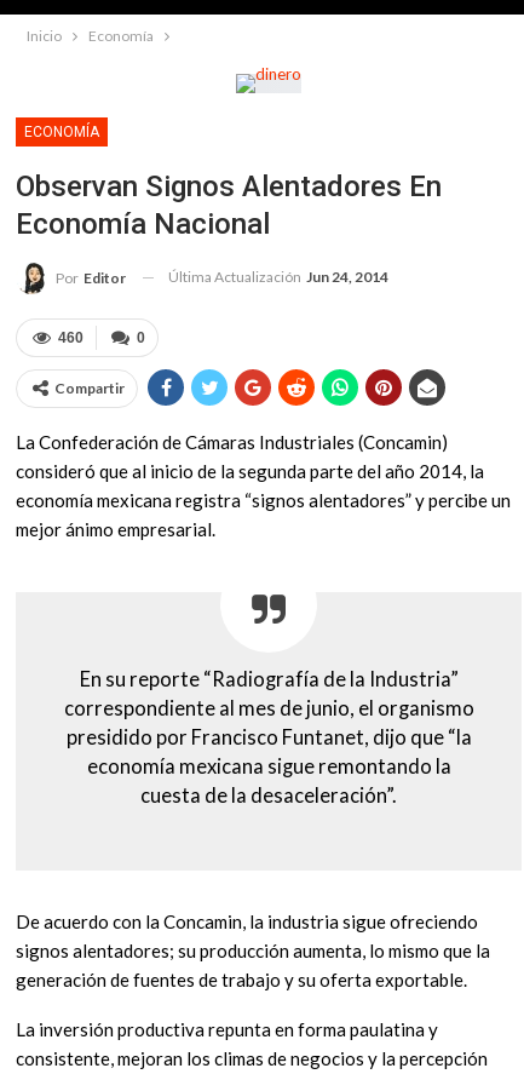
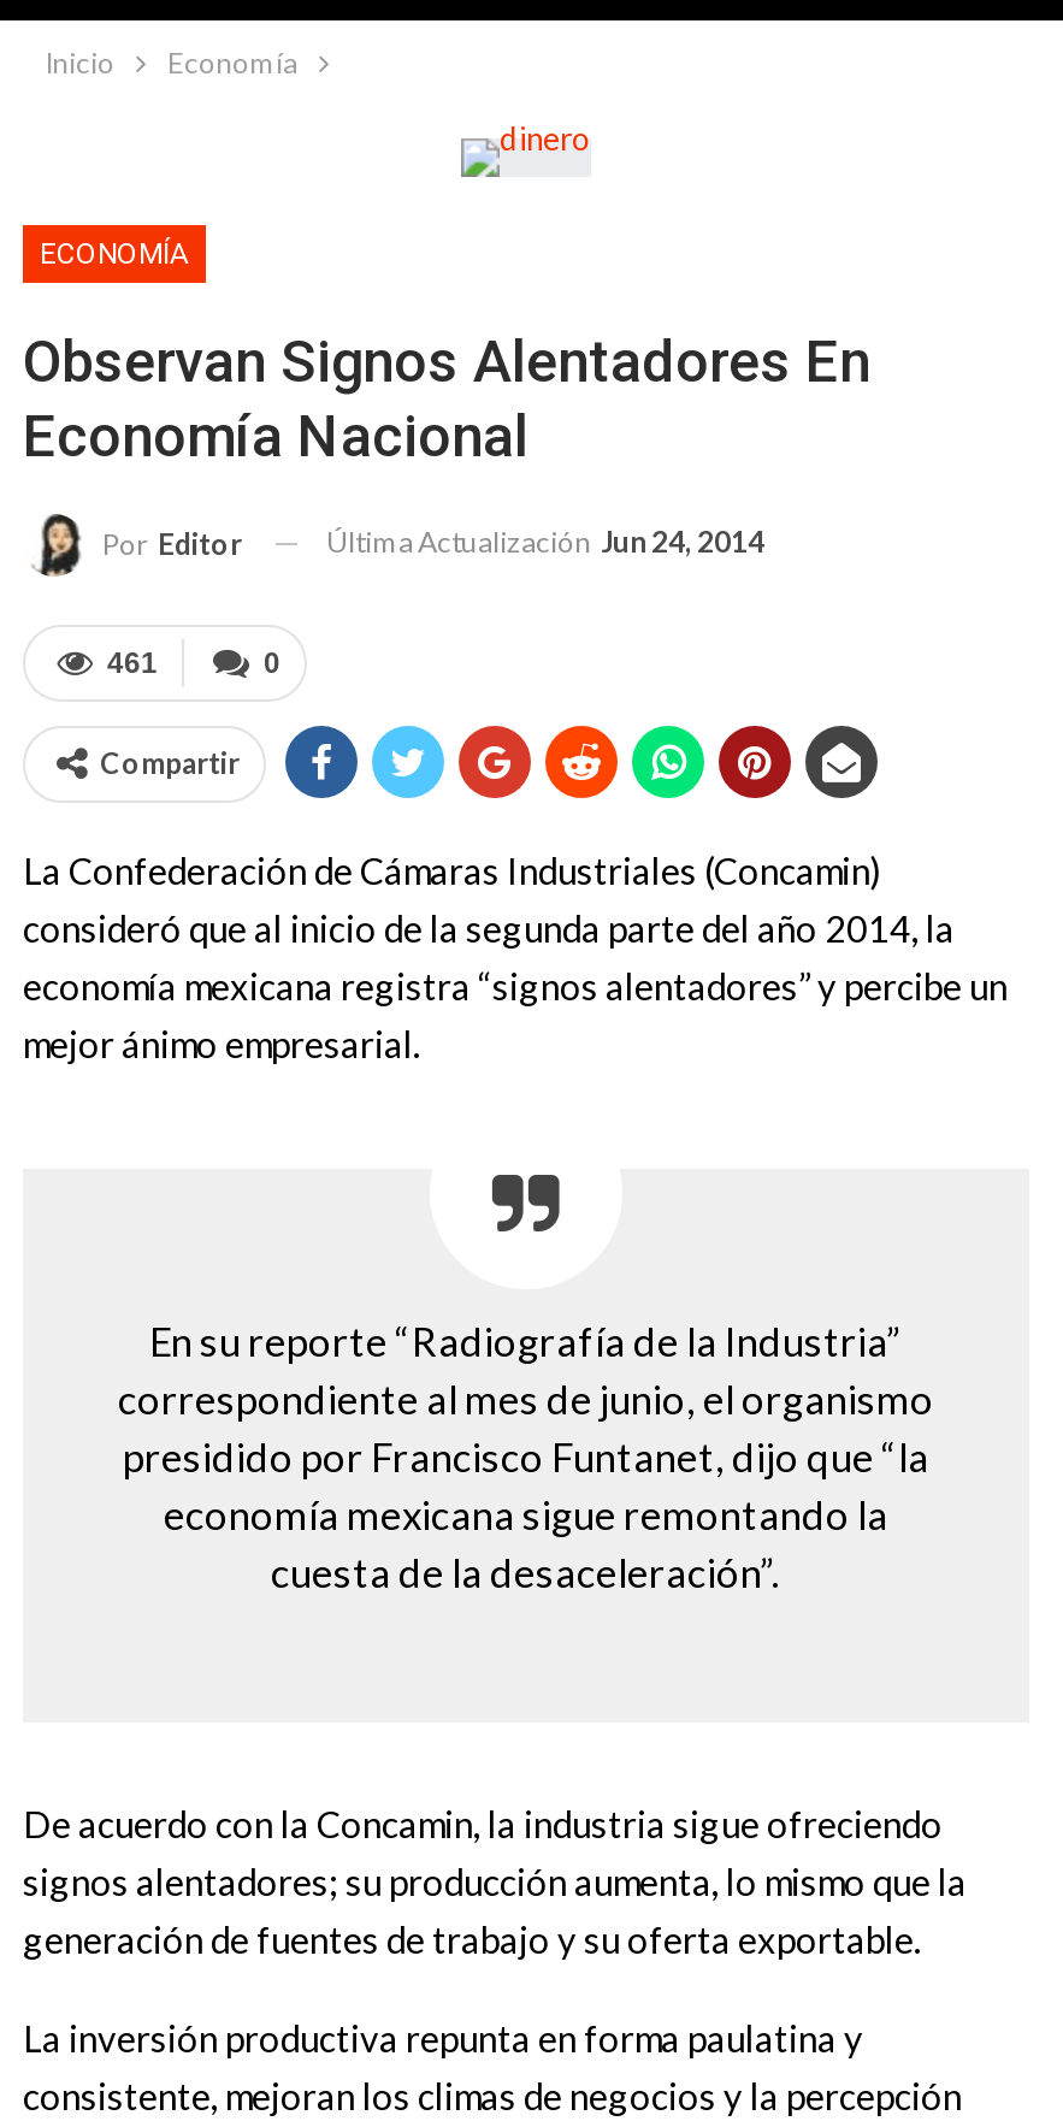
- 460
+ 461
